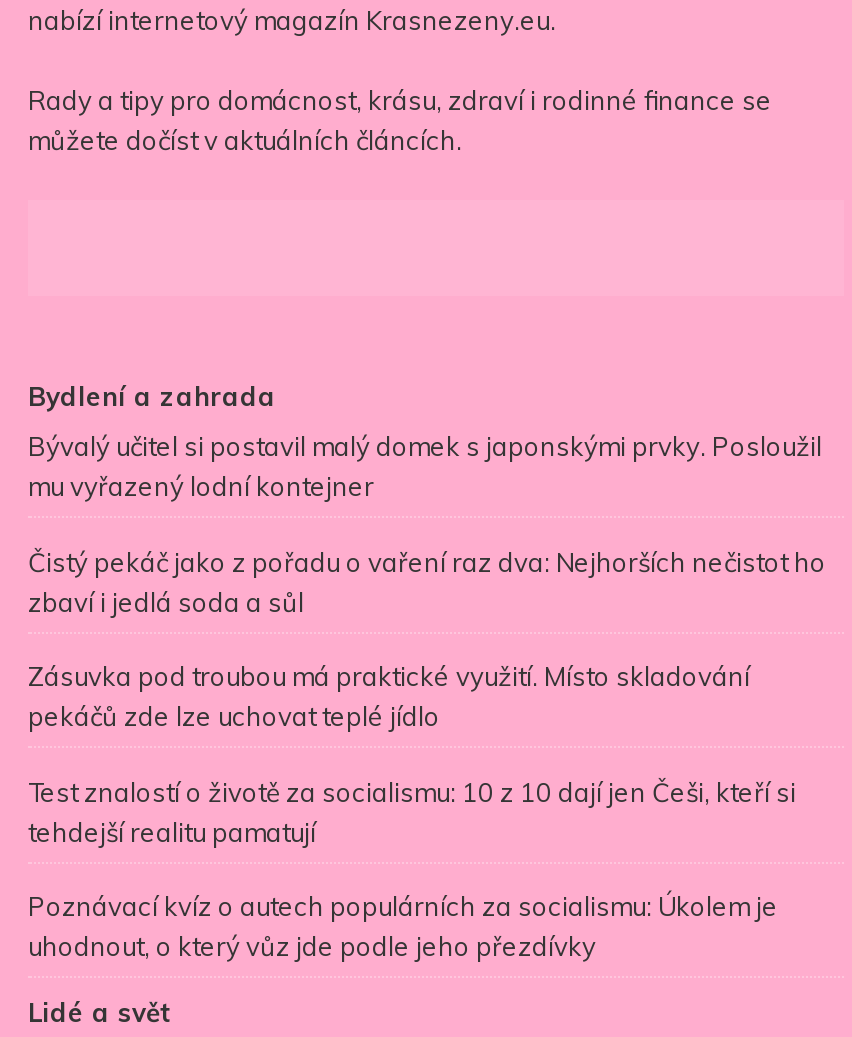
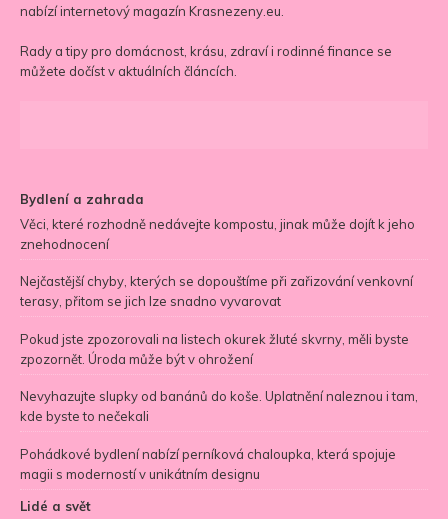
- Bývalý učitel si postavil malý domek s japonskými prvky. Posloužil
- mu vyřazený lodní kontejner
+ Věci, které rozhodně nedávejte kompostu, jinak může dojít k jeho
+ znehodnocení

- Čistý pekáč jako z pořadu o vaření raz dva: Nejhorších nečistot ho
- zbaví i jedlá soda a sůl
+ Nejčastější chyby, kterých se dopouštíme při zařizování venkovní
+ terasy, přitom se jich lze snadno vyvarovat

- Zásuvka pod troubou má praktické využití. Místo skladování
- pekáčů zde lze uchovat teplé jídlo
+ Pokud jste zpozorovali na listech okurek žluté skvrny, měli byste
+ zpozornět. Úroda může být v ohrožení

- Test znalostí o životě za socialismu: 10 z 10 dají jen Češi, kteří si
- tehdejší realitu pamatují
+ Nevyhazujte slupky od banánů do koše. Uplatnění naleznou i tam,
+ kde byste to nečekali

- Poznávací kvíz o autech populárních za socialismu: Úkolem je
- uhodnout, o který vůz jde podle jeho přezdívky
+ Pohádkové bydlení nabízí perníková chaloupka, která spojuje
+ magii s moderností v unikátním designu
